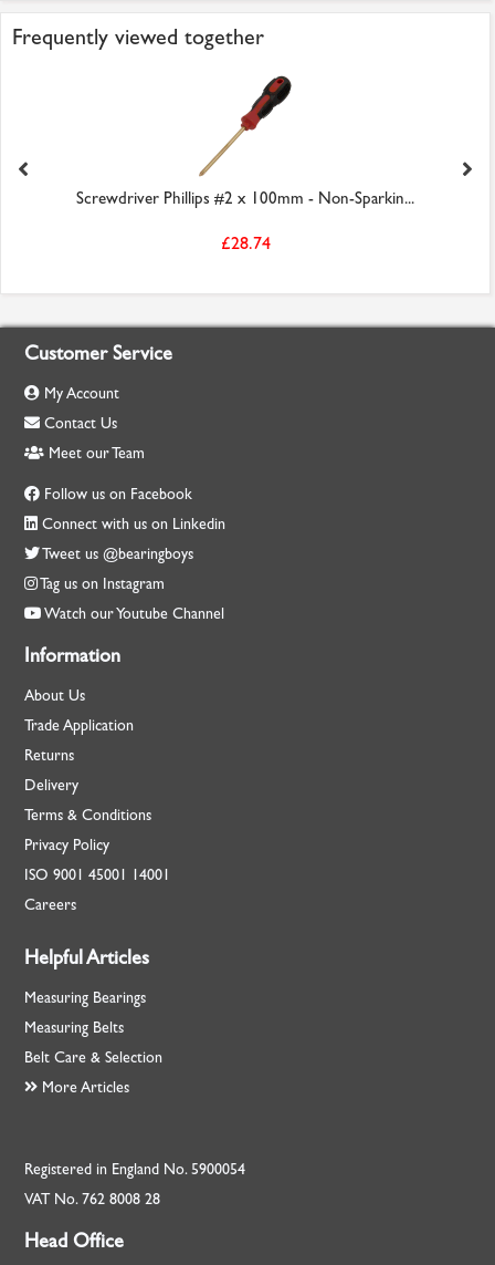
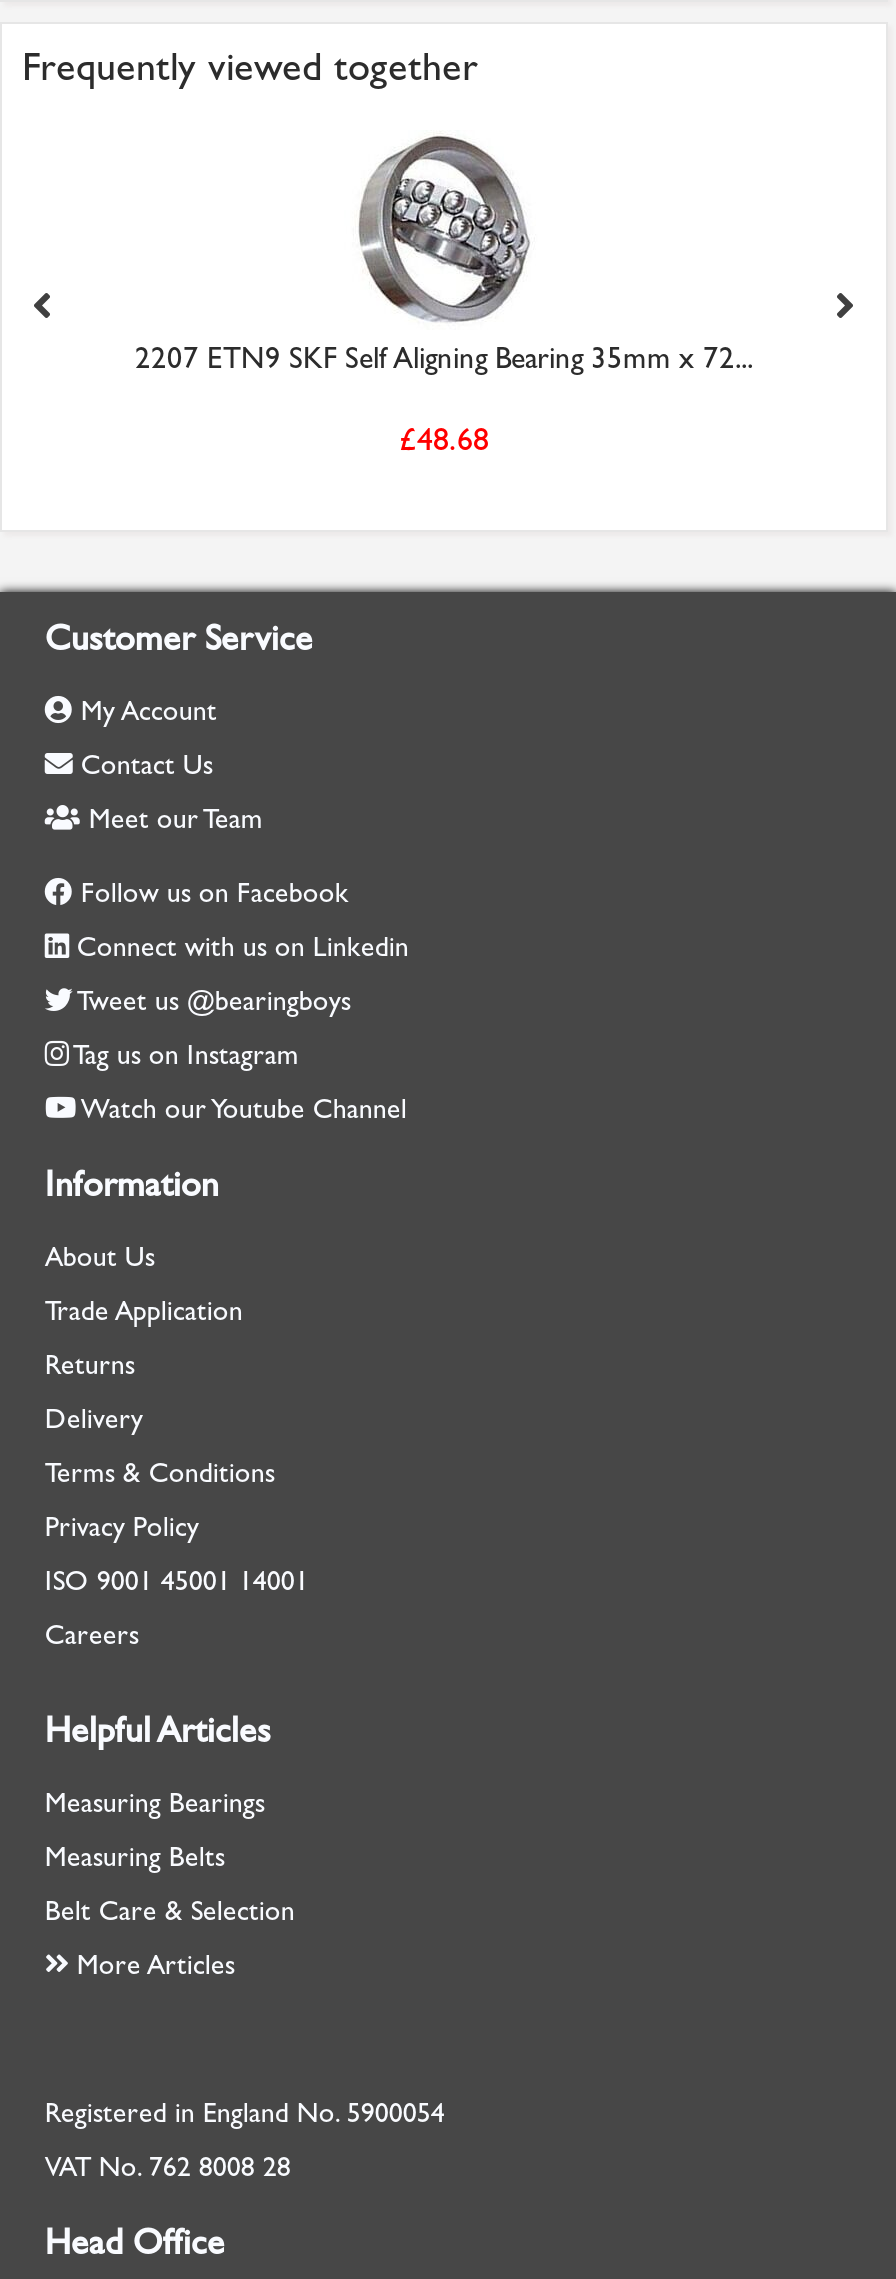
- [image]
- Screwdriver Phillips #2 x 100mm - Non-Sparkin...
+ [image]
+ 2207 ETN9 SKF Self Aligning Bearing 35mm x 72...

- £28.74
+ £48.68
